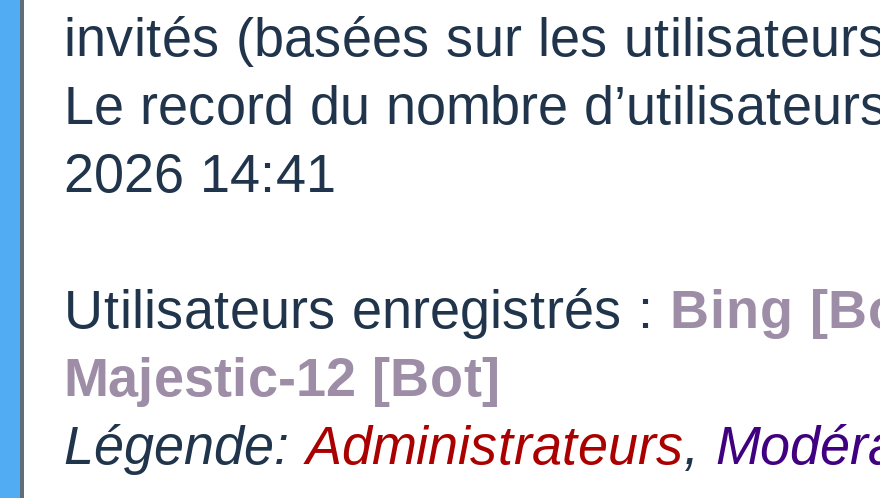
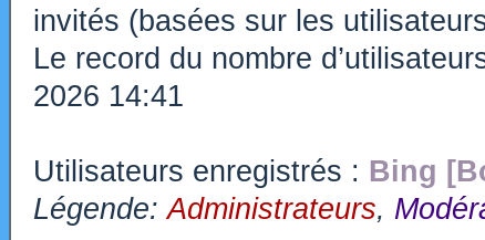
- Majestic-12 [Bot]
